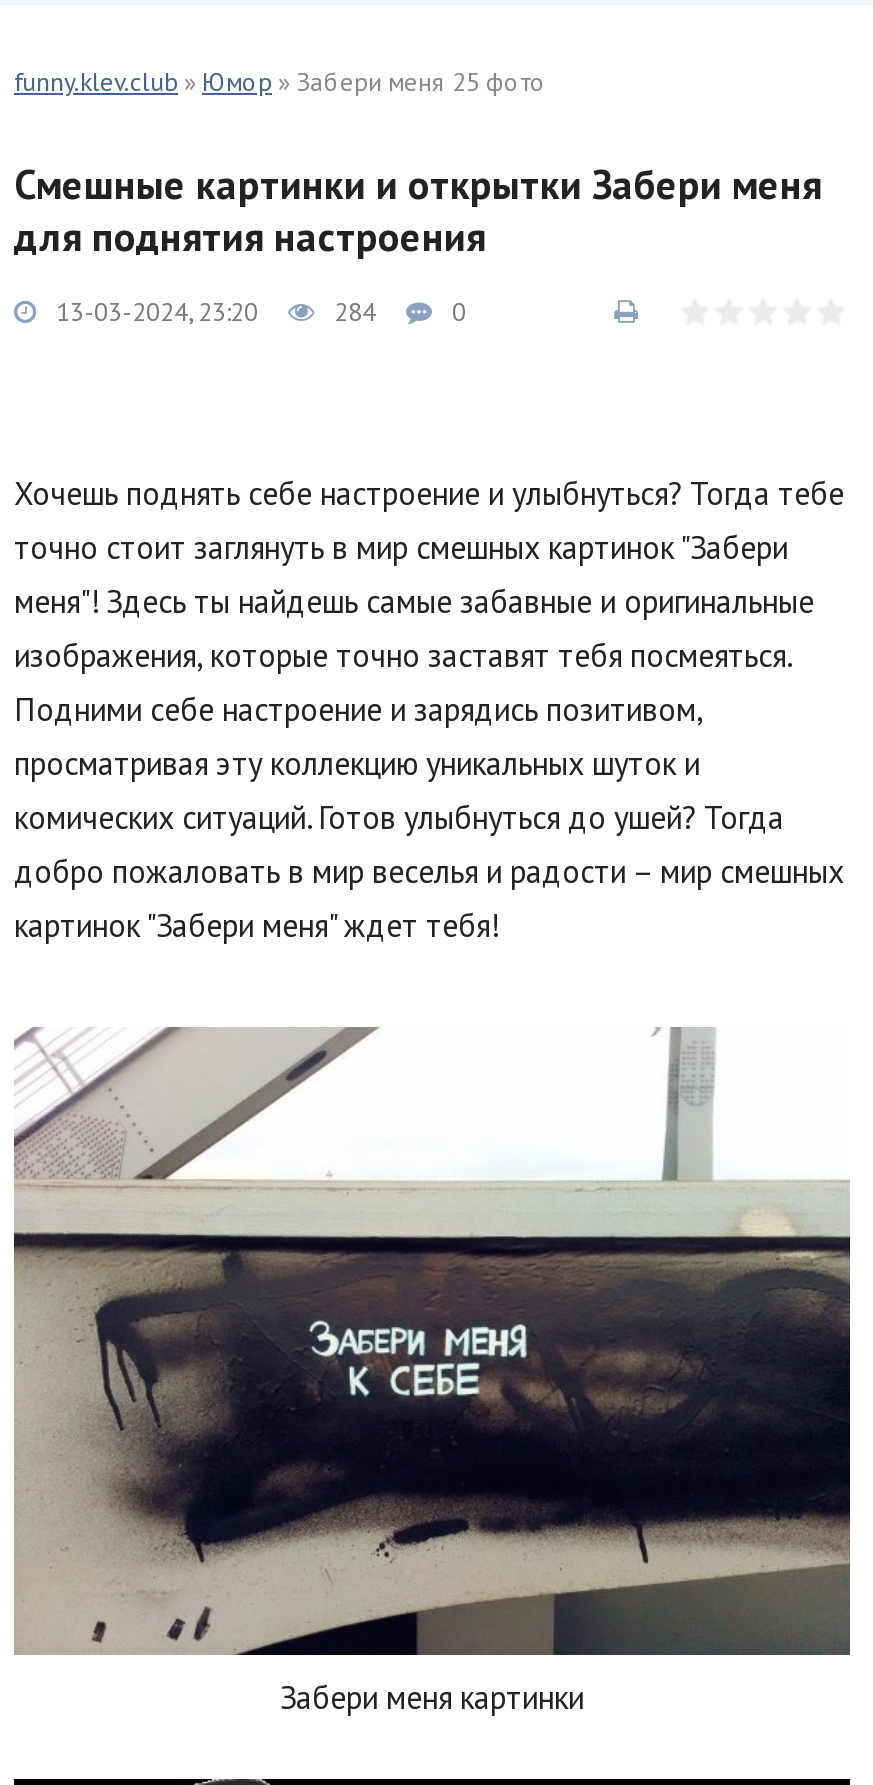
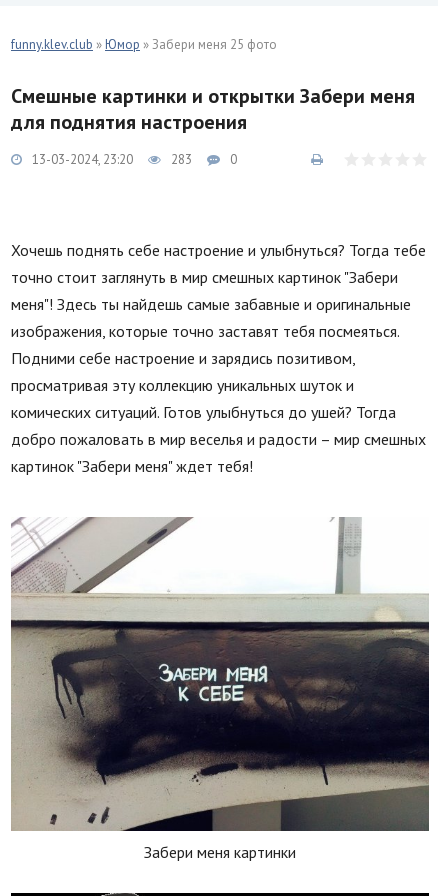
- 284
+ 283
